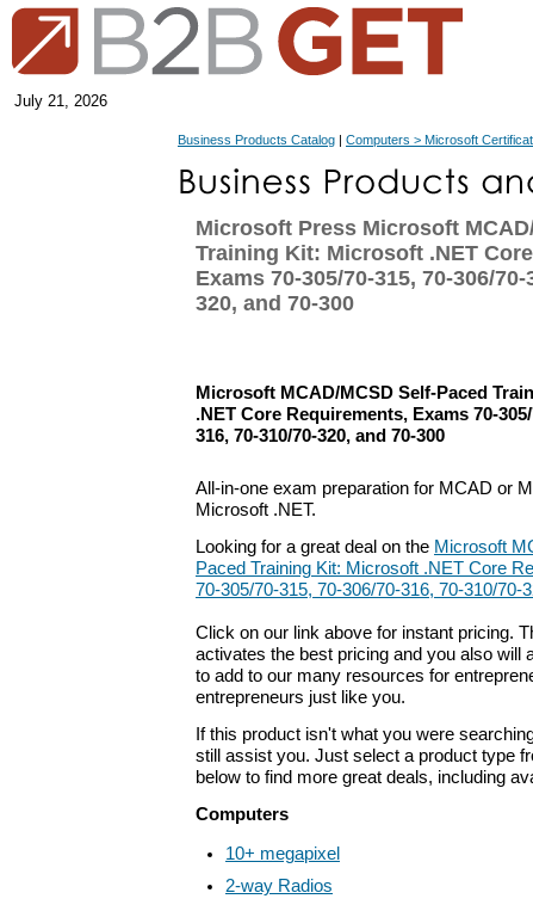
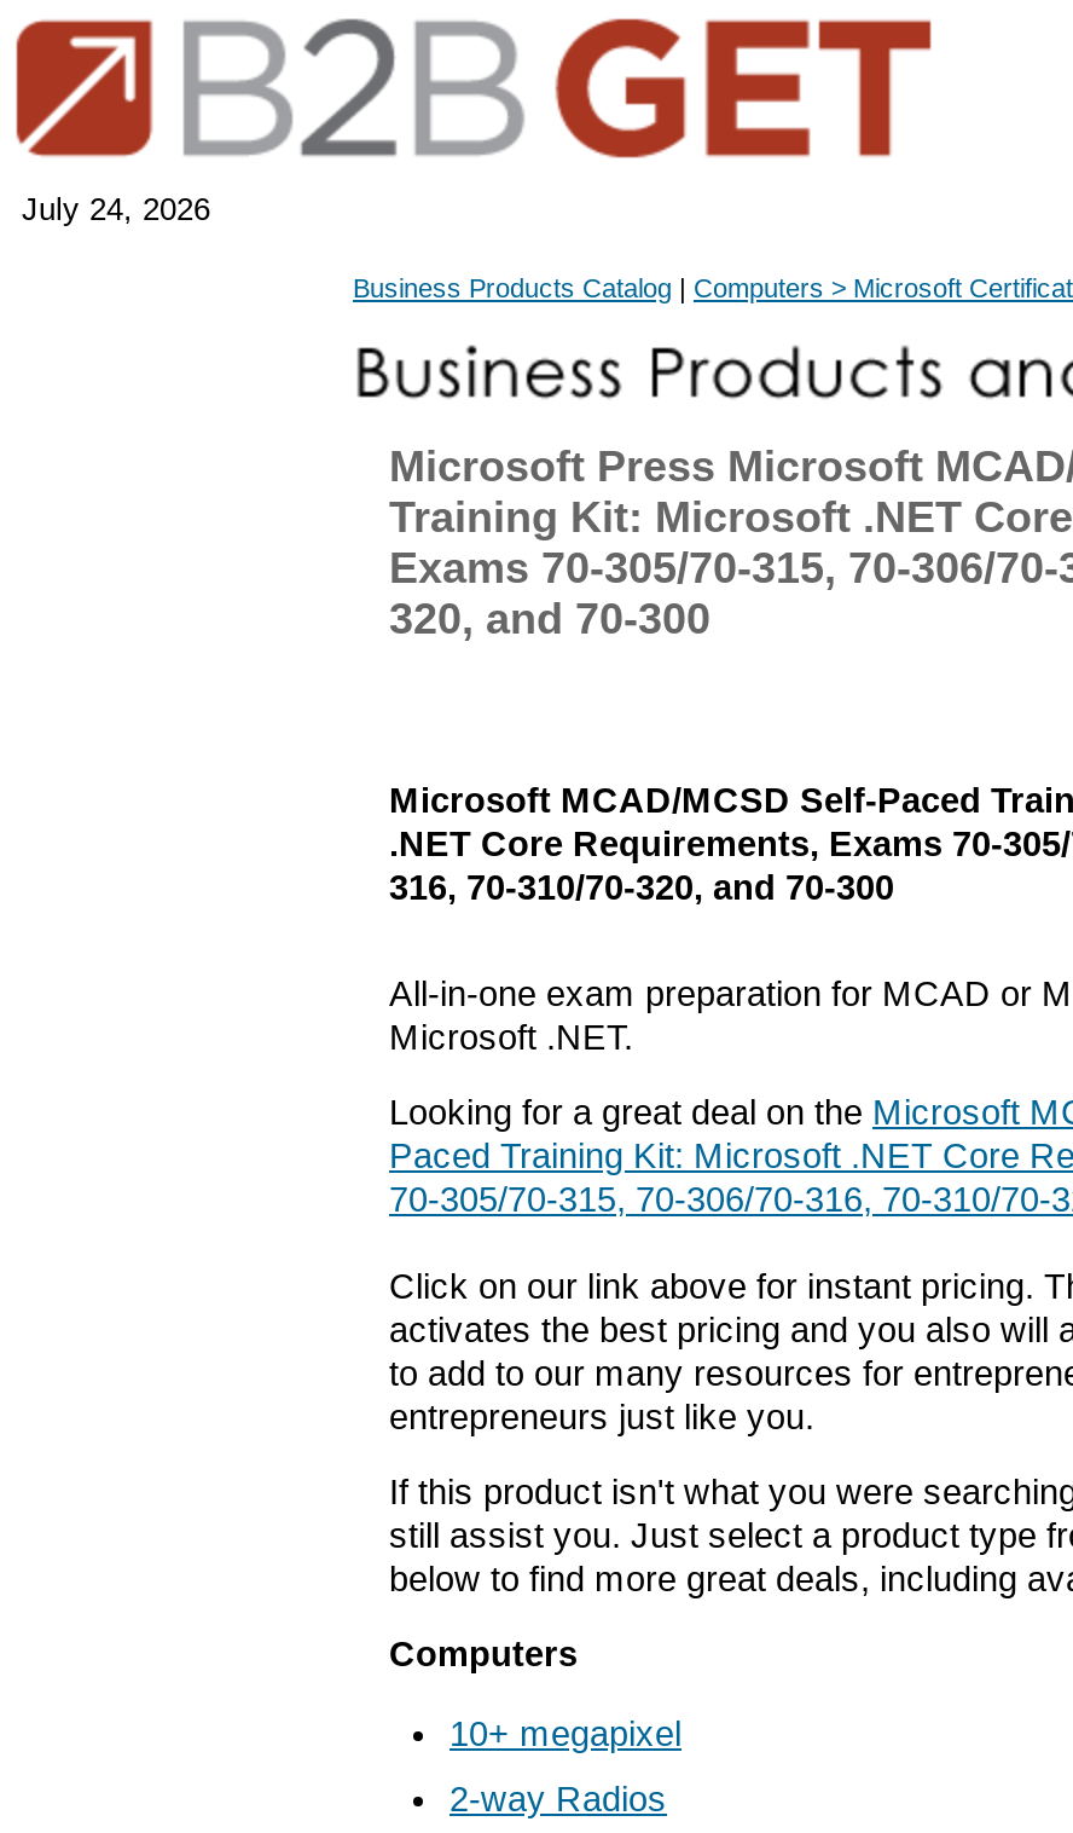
- July 21, 2026
+ July 24, 2026
